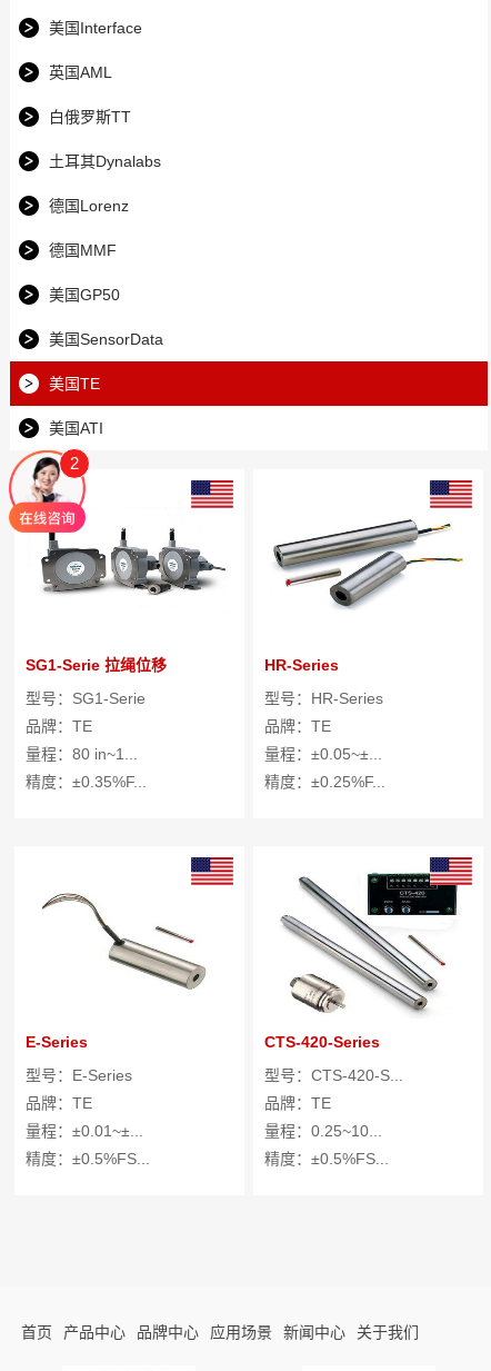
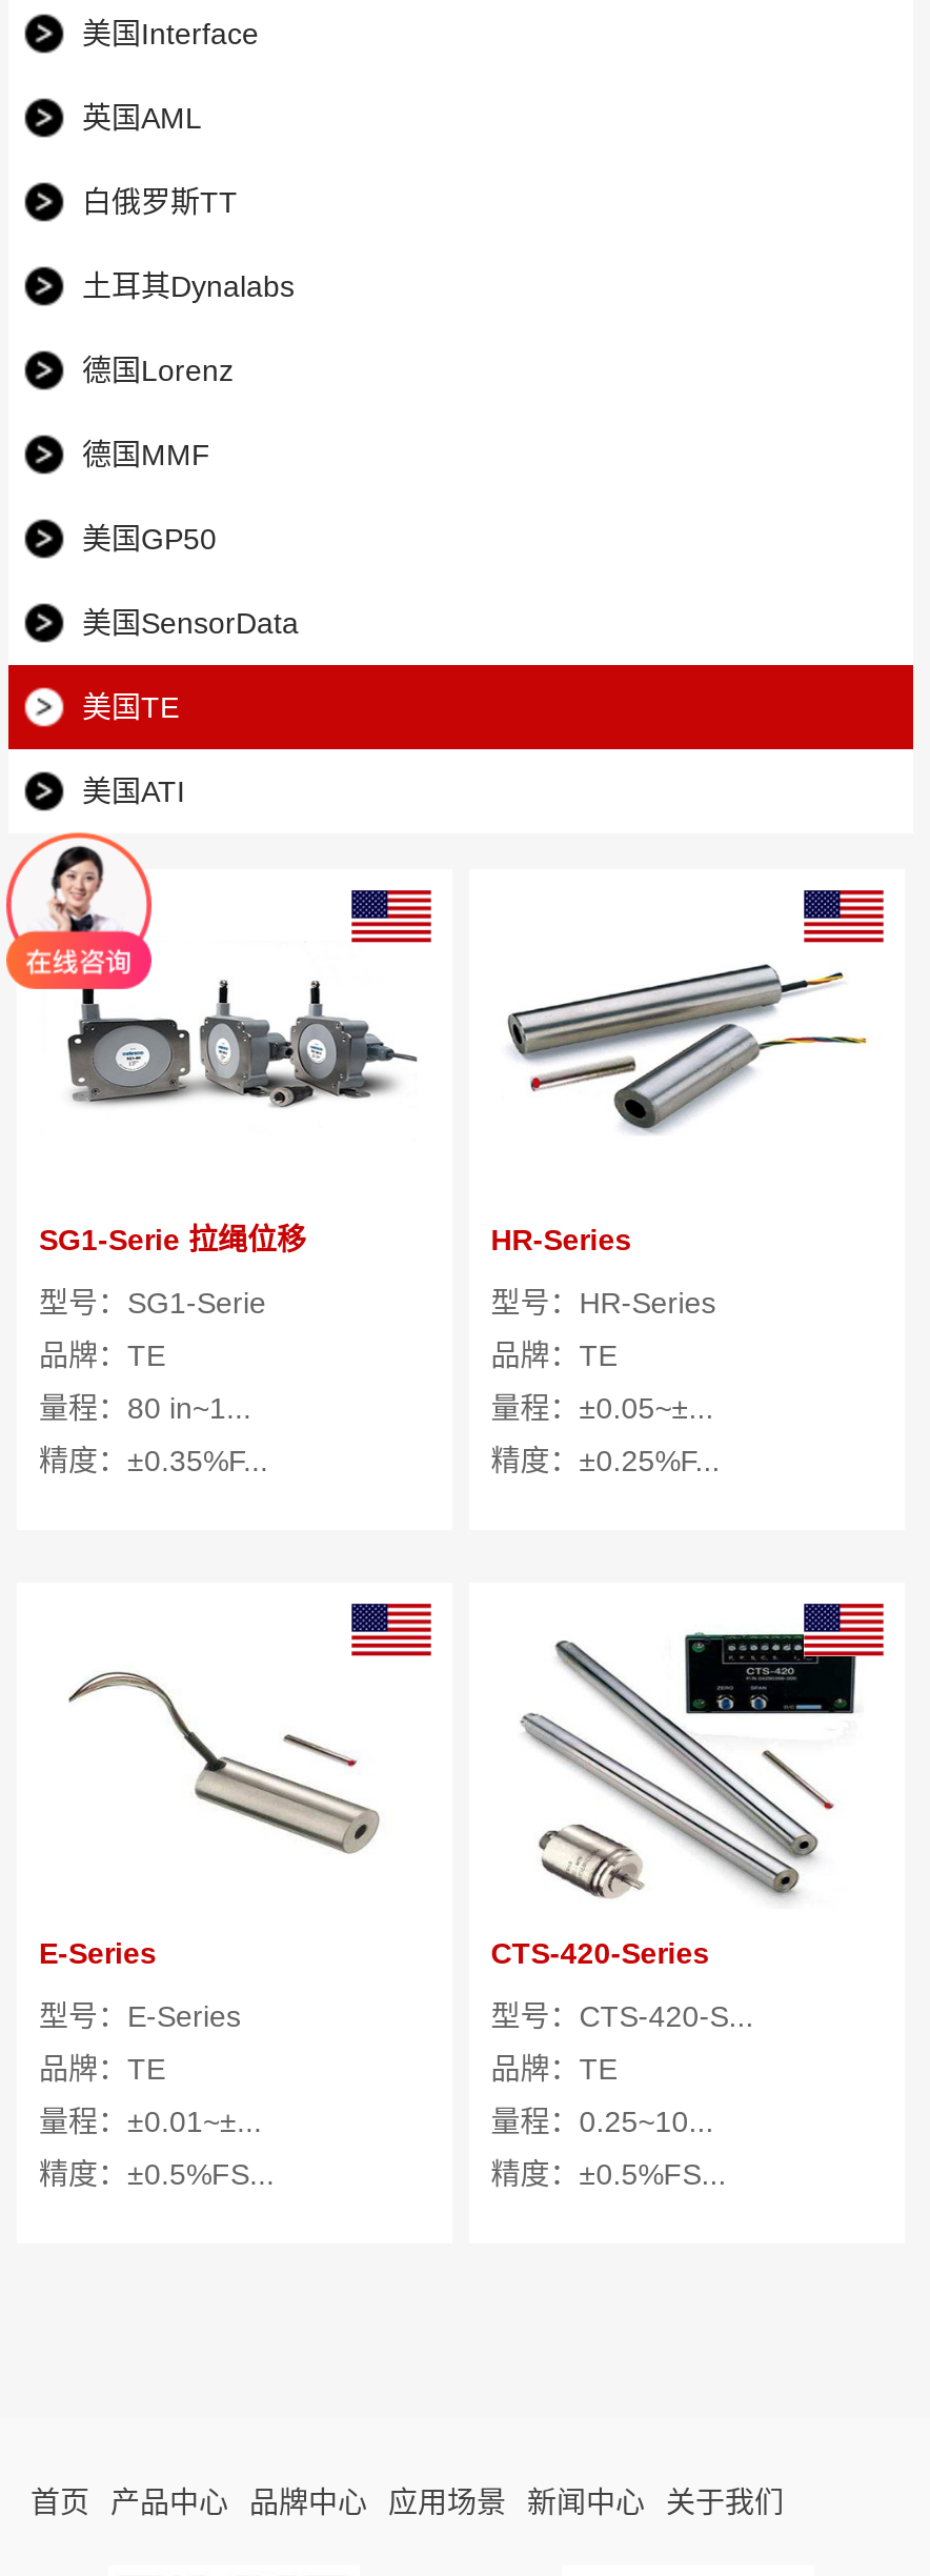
- 2
